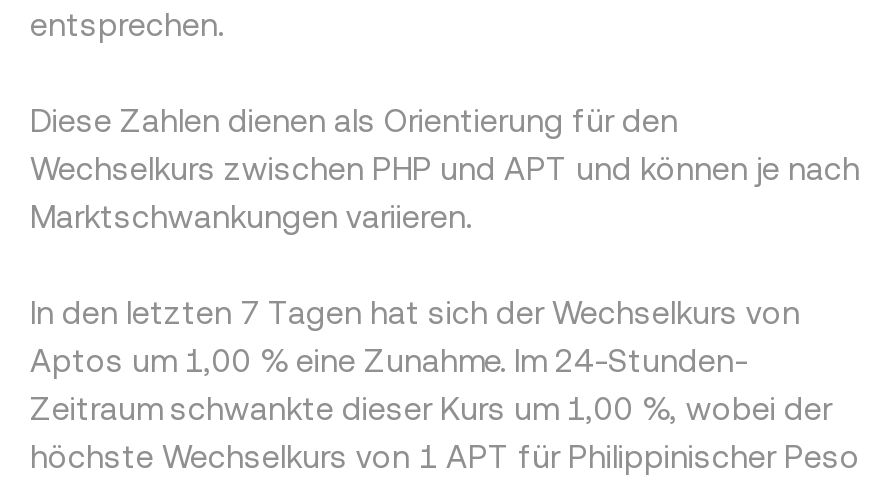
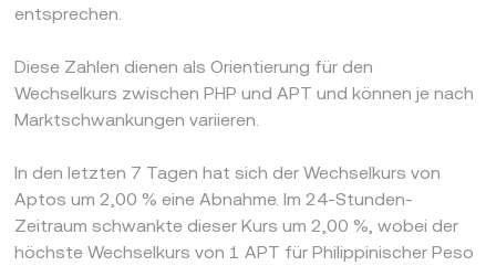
- Aptos um 1,00 % eine Zunahme. Im 24-Stunden-
+ Aptos um 2,00 % eine Abnahme. Im 24-Stunden-

- Zeitraum schwankte dieser Kurs um 1,00 %, wobei der
+ Zeitraum schwankte dieser Kurs um 2,00 %, wobei der
